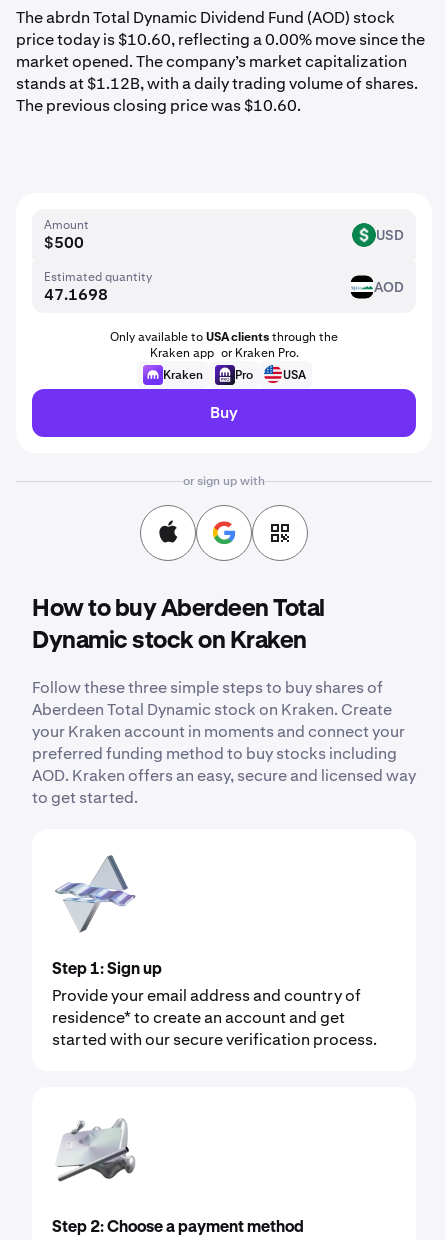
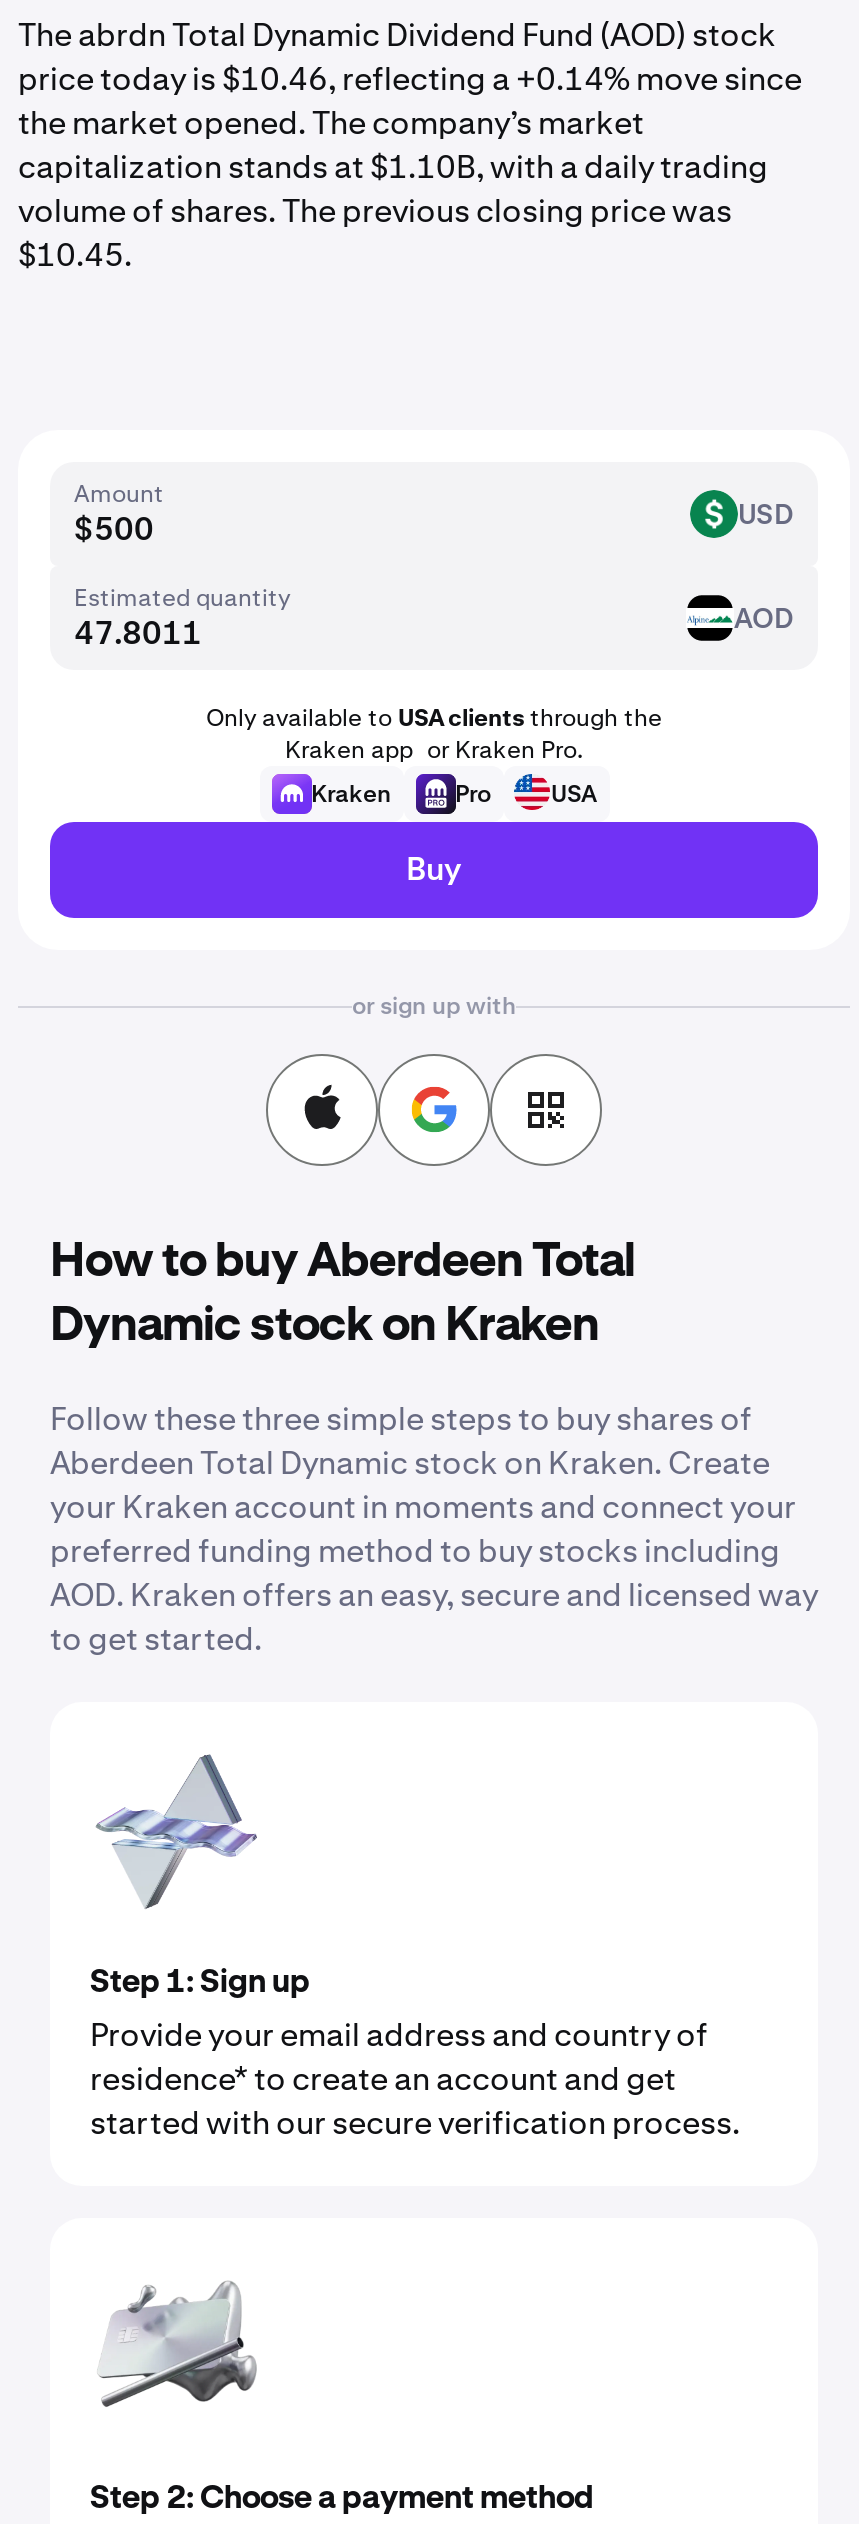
- price today is $10.60, reflecting a 0.00% move since the
- market opened. The company’s market capitalization
- stands at $1.12B, with a daily trading volume of shares.
- The previous closing price was $10.60.
+ price today is $10.46, reflecting a +0.14% move since
+ the market opened. The company’s market
+ capitalization stands at $1.10B, with a daily trading
+ volume of shares. The previous closing price was
+ $10.45.
